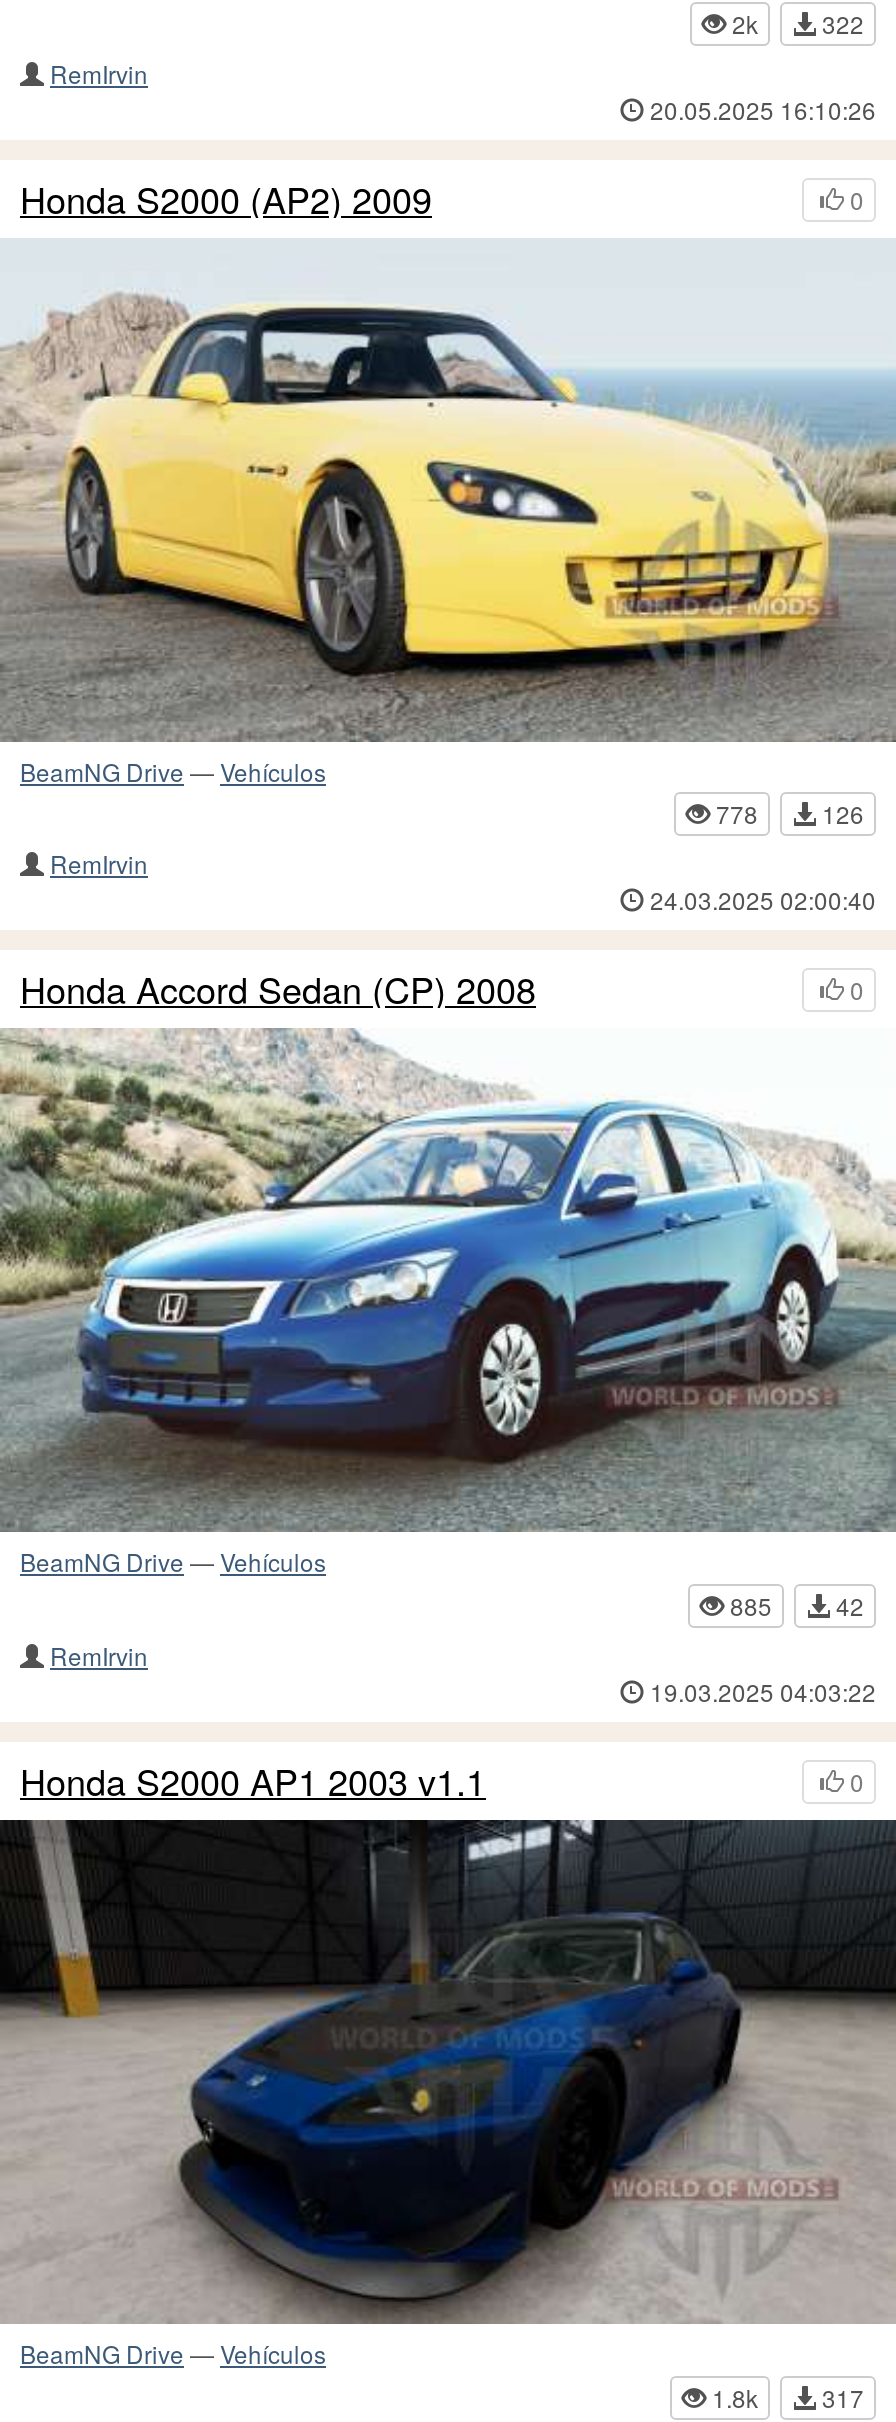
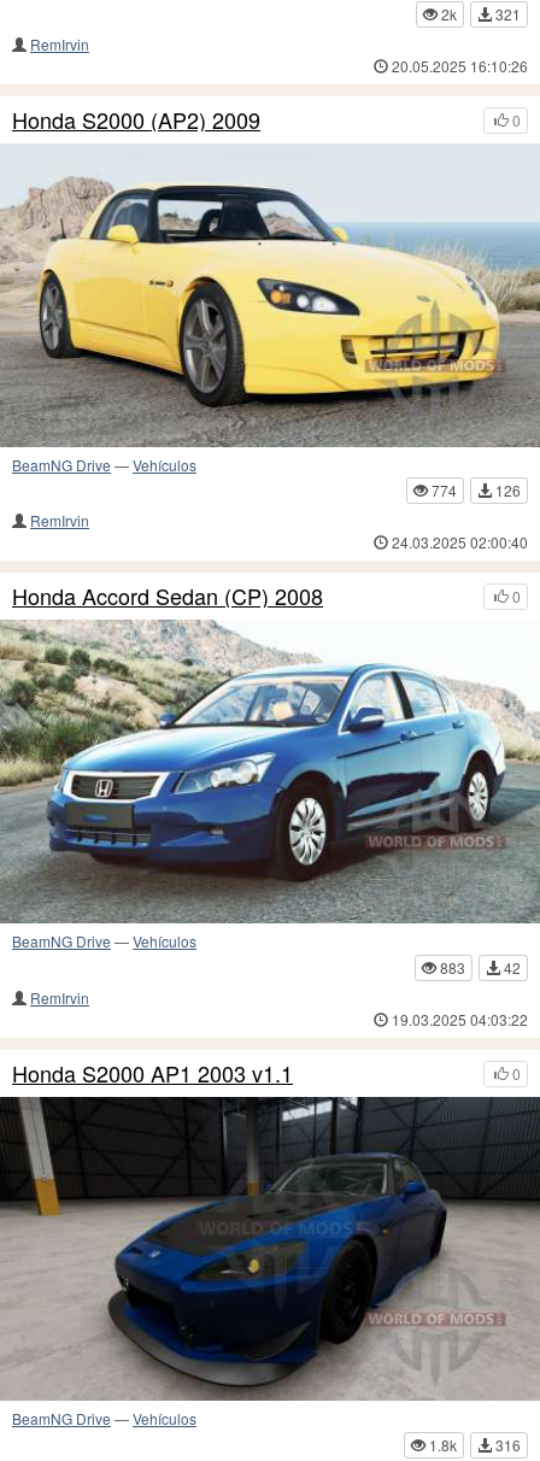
- 2k 322
+ 2k 321

- 778 126
+ 774 126

- 885 42
+ 883 42

- 1.8k 317
+ 1.8k 316
